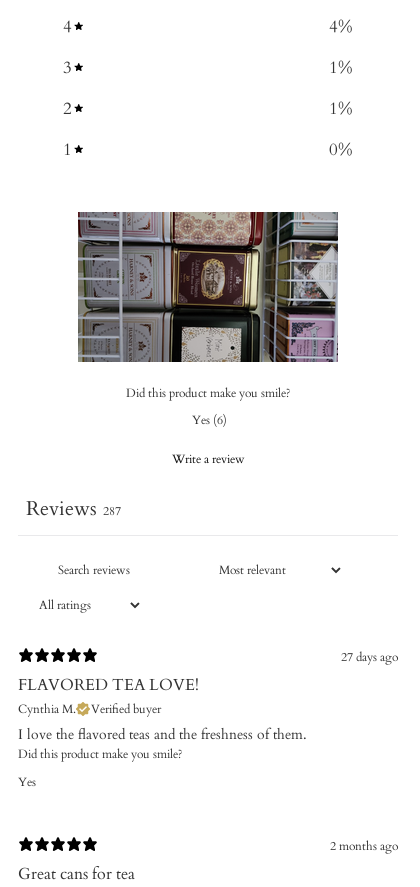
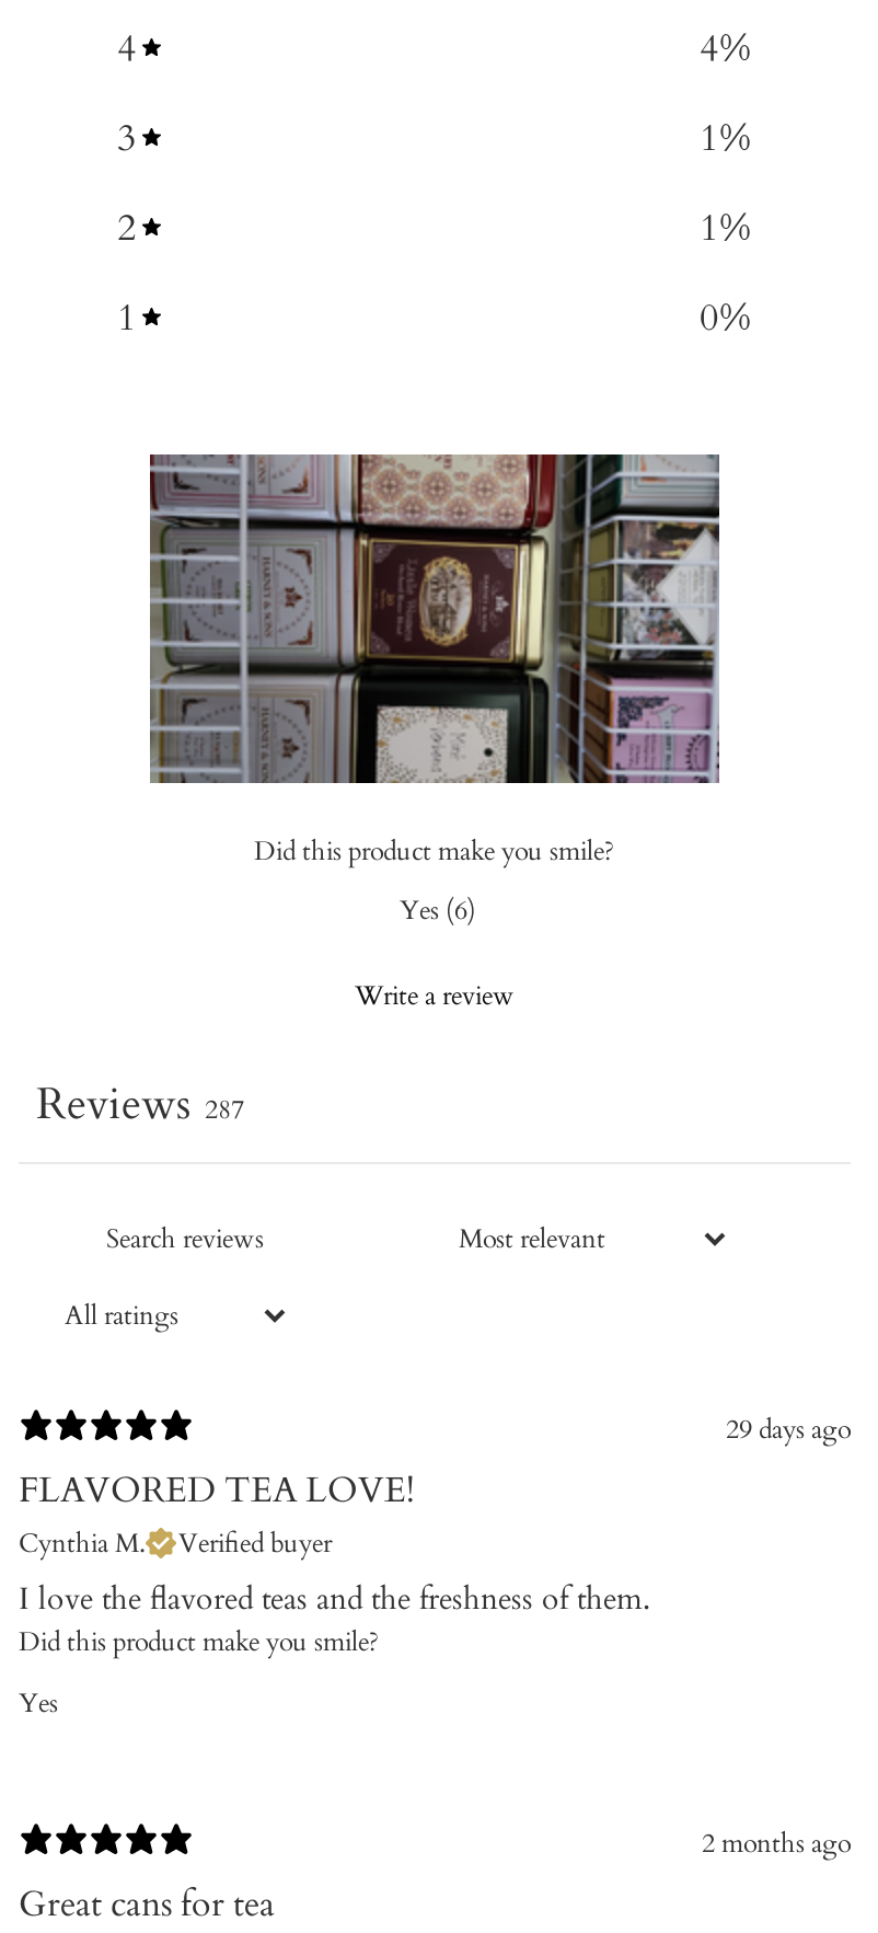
- 27 days ago
+ 29 days ago
